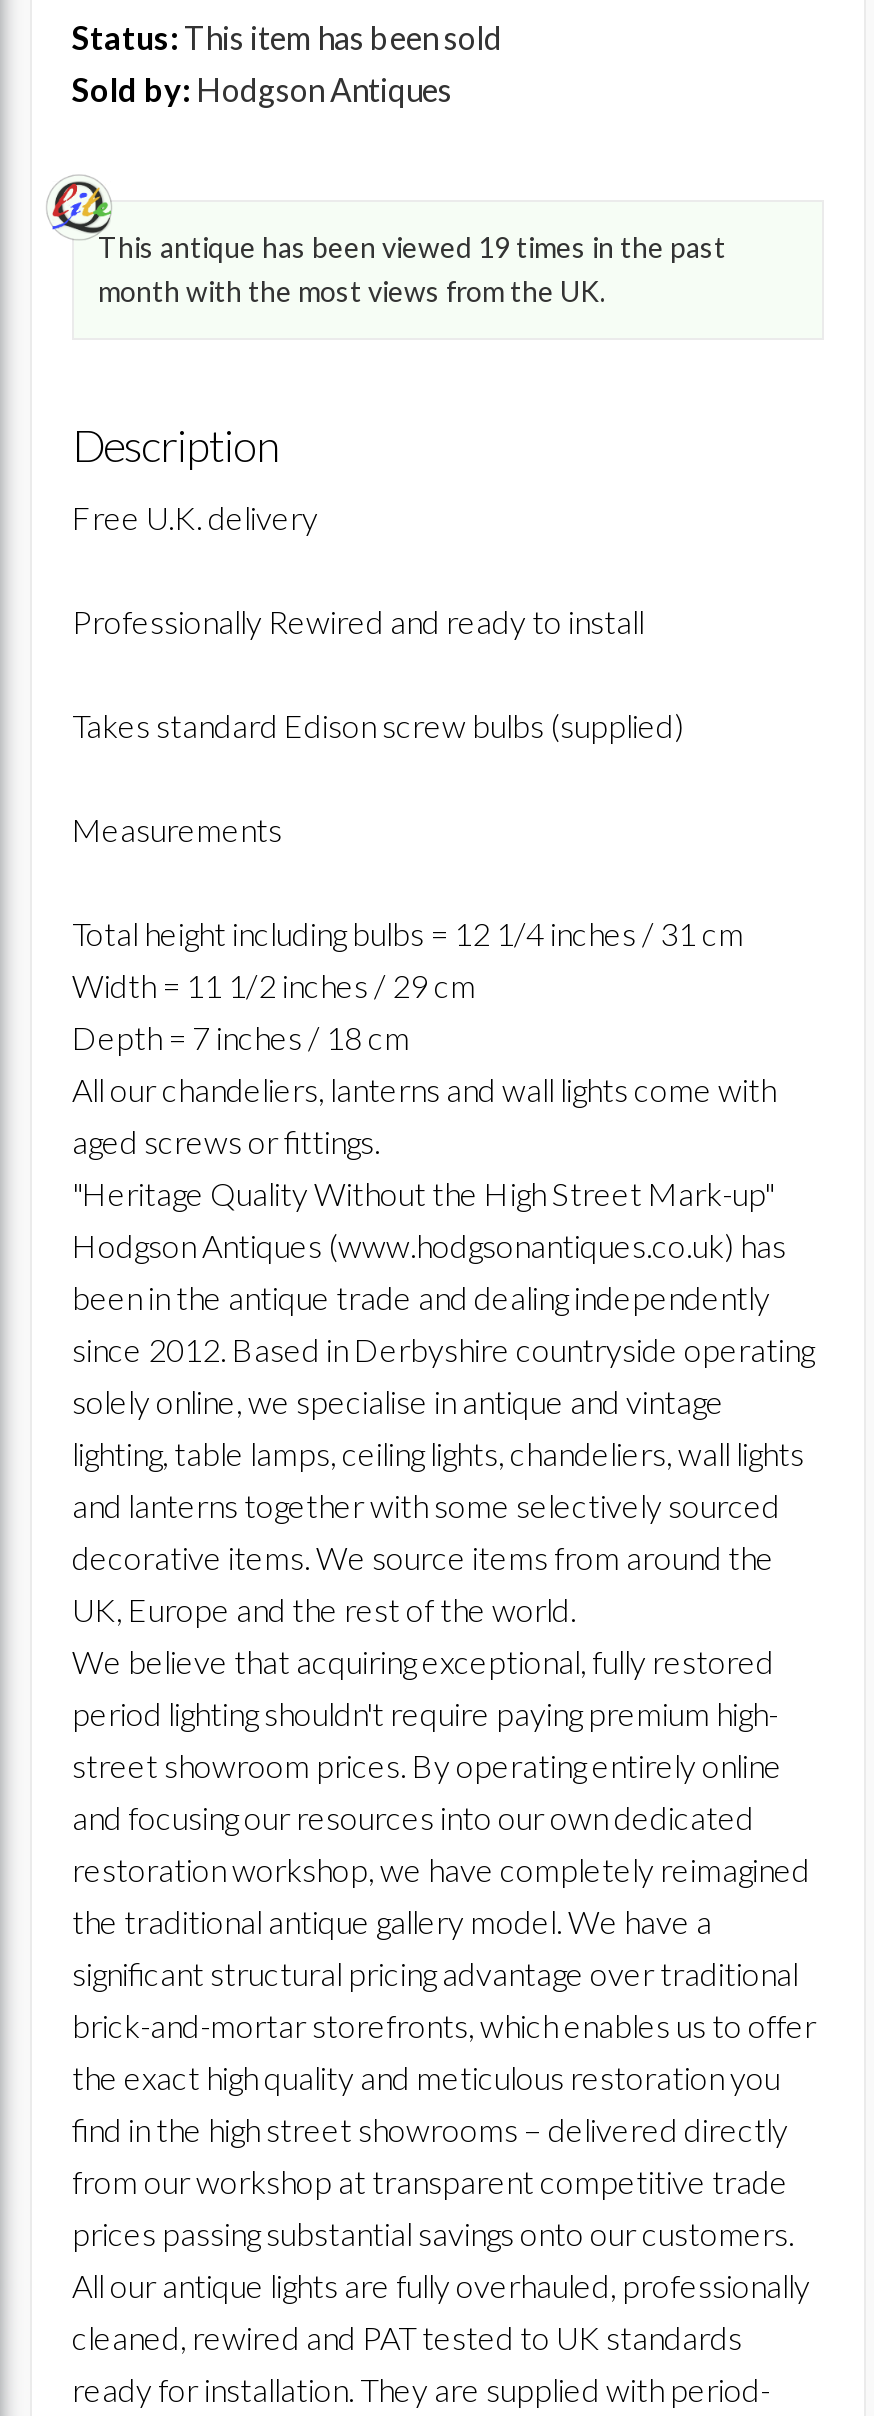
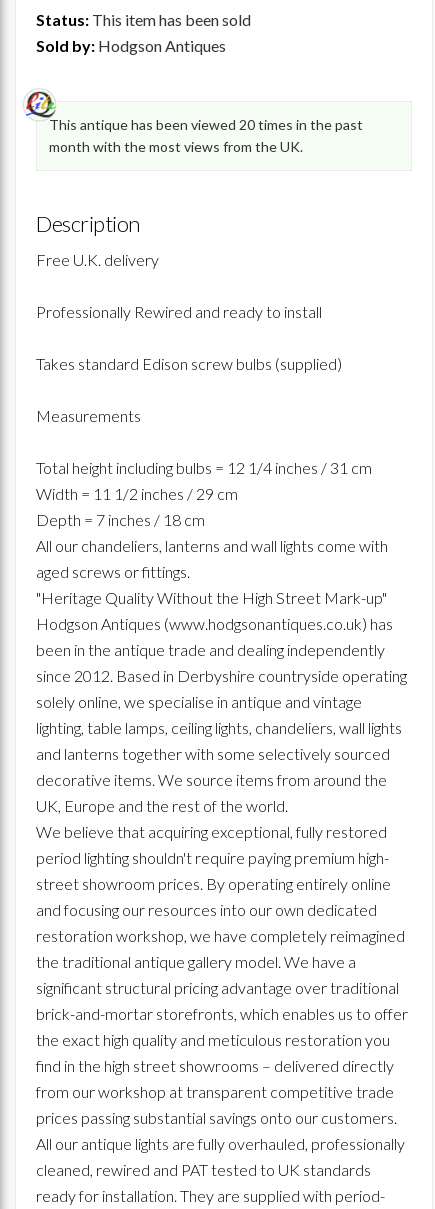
- This antique has been viewed 19 times in the past
+ This antique has been viewed 20 times in the past
